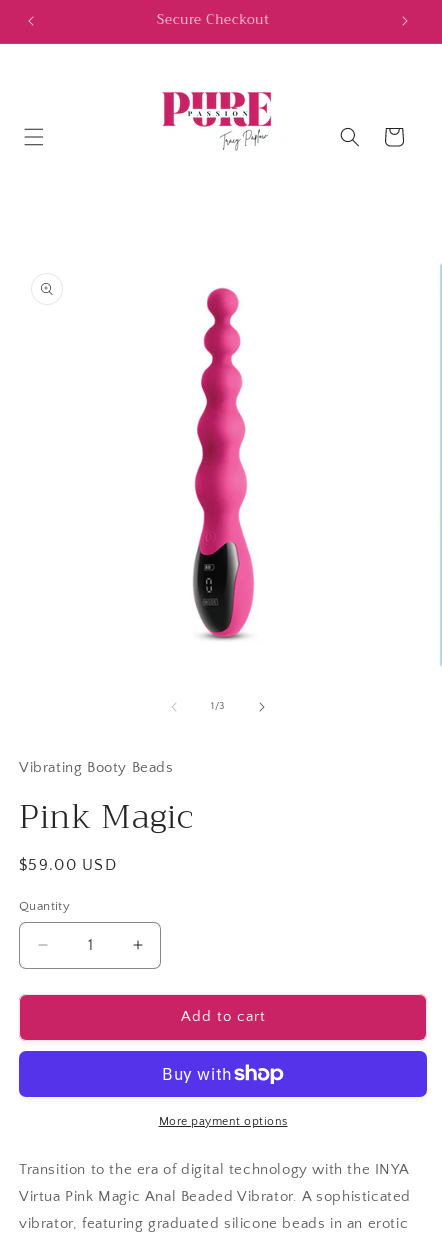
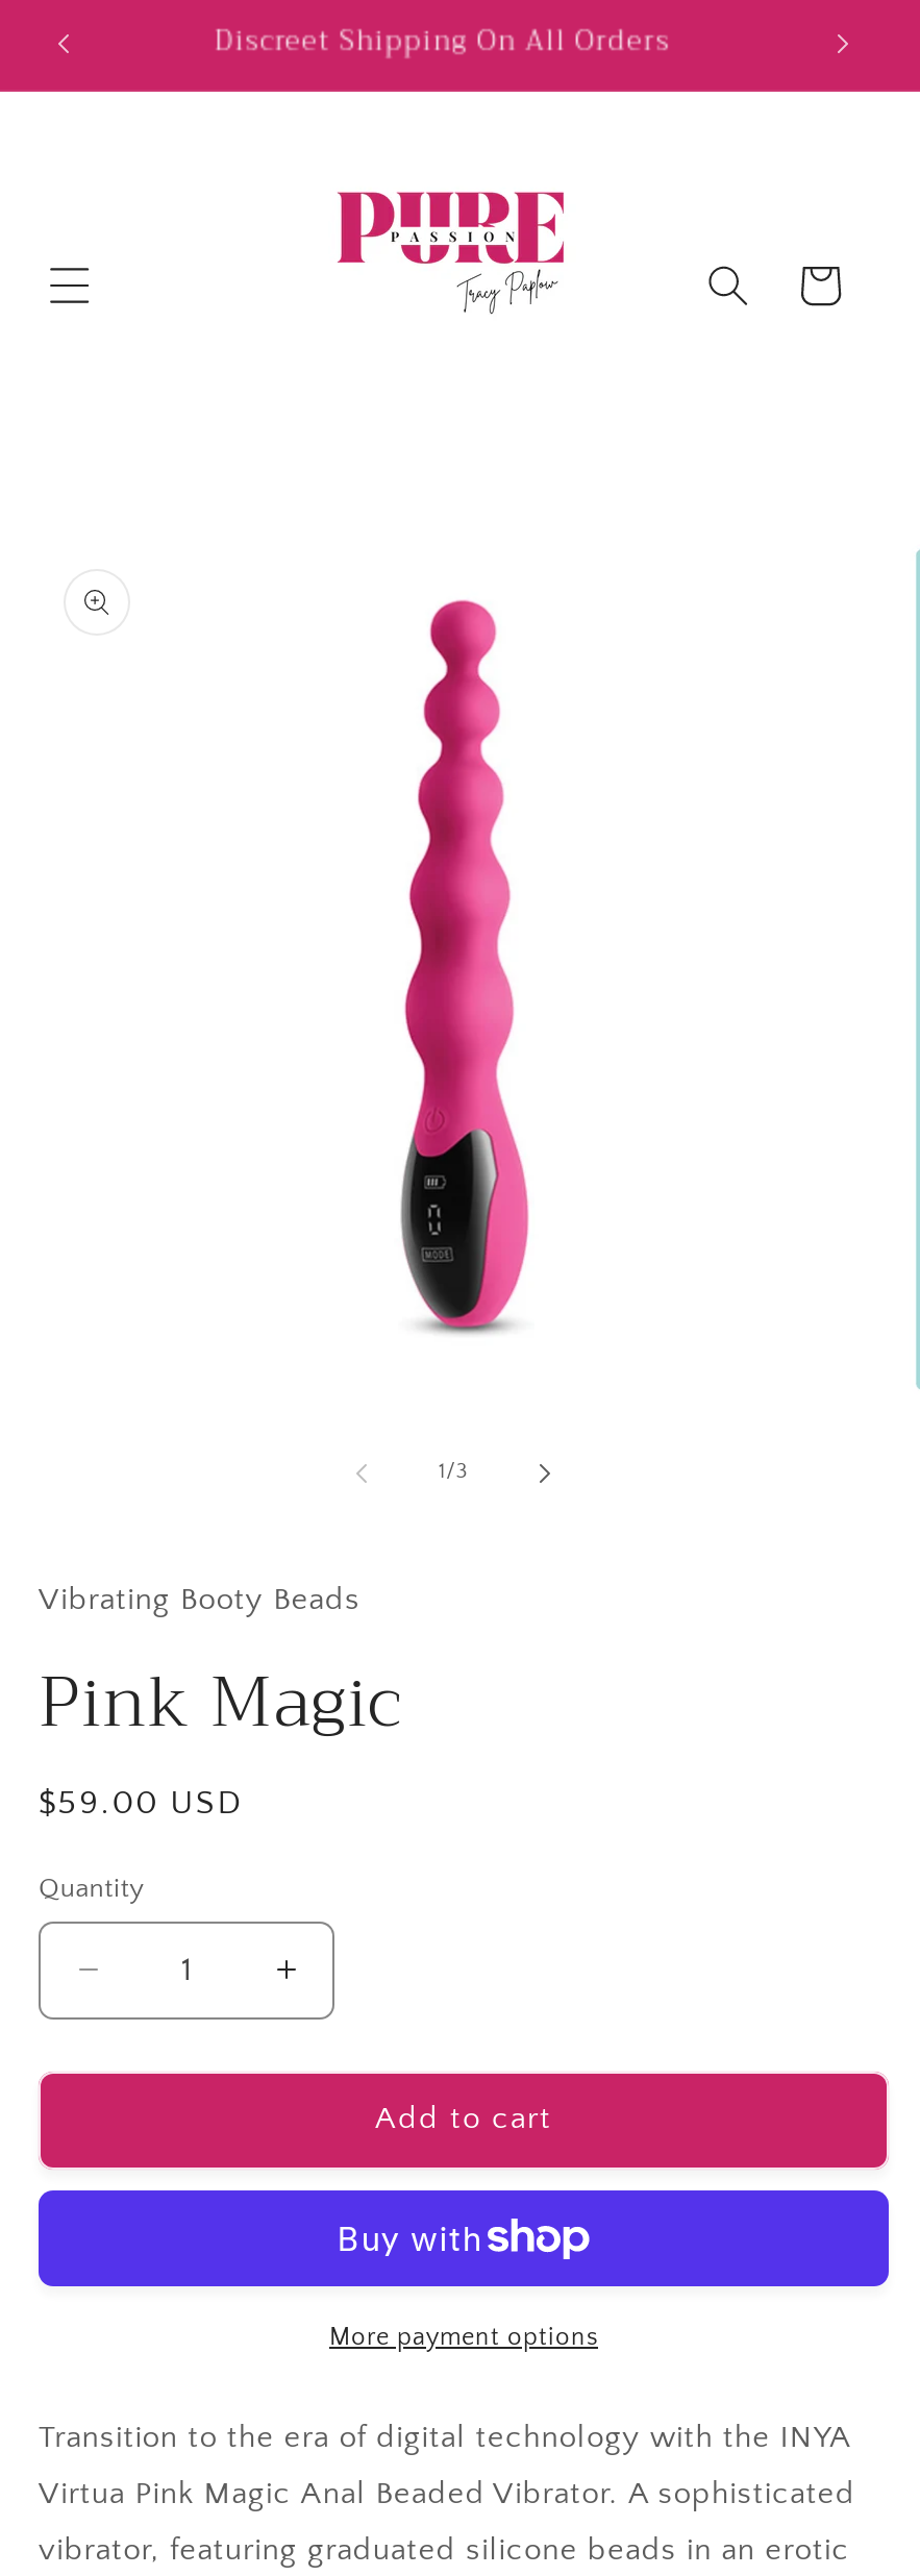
+ Discreet Shipping On All Orders
